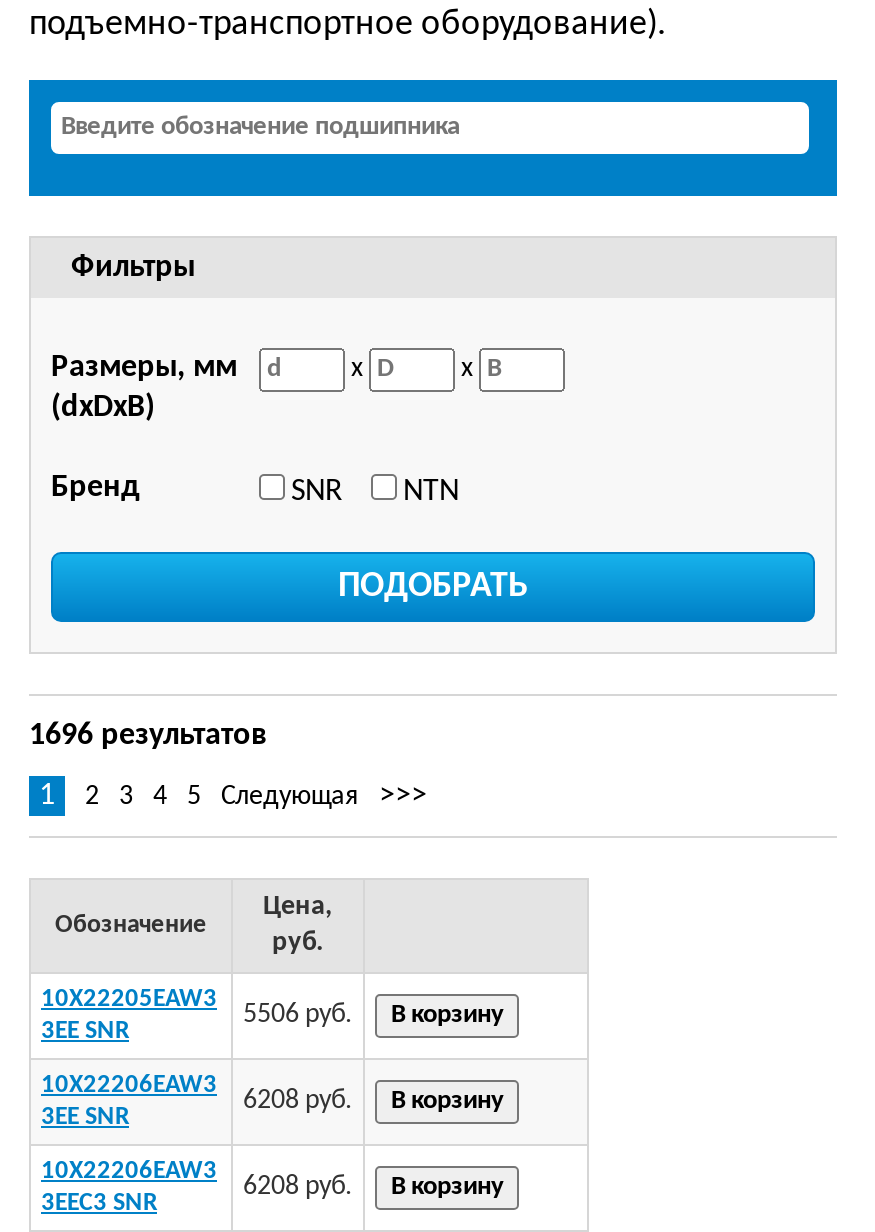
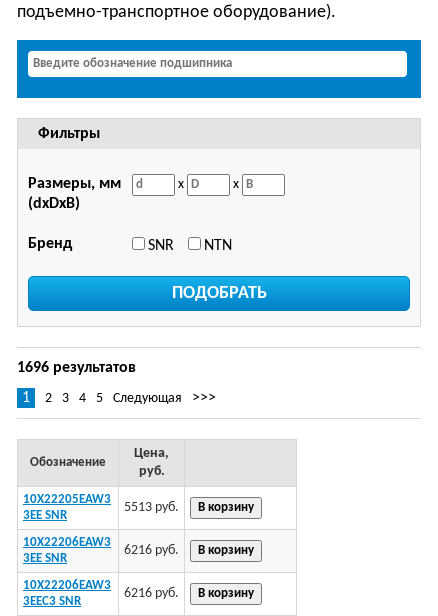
- 5506 руб.
+ 5513 руб.

- 6208 руб.
+ 6216 руб.

- 6208 руб.
+ 6216 руб.
